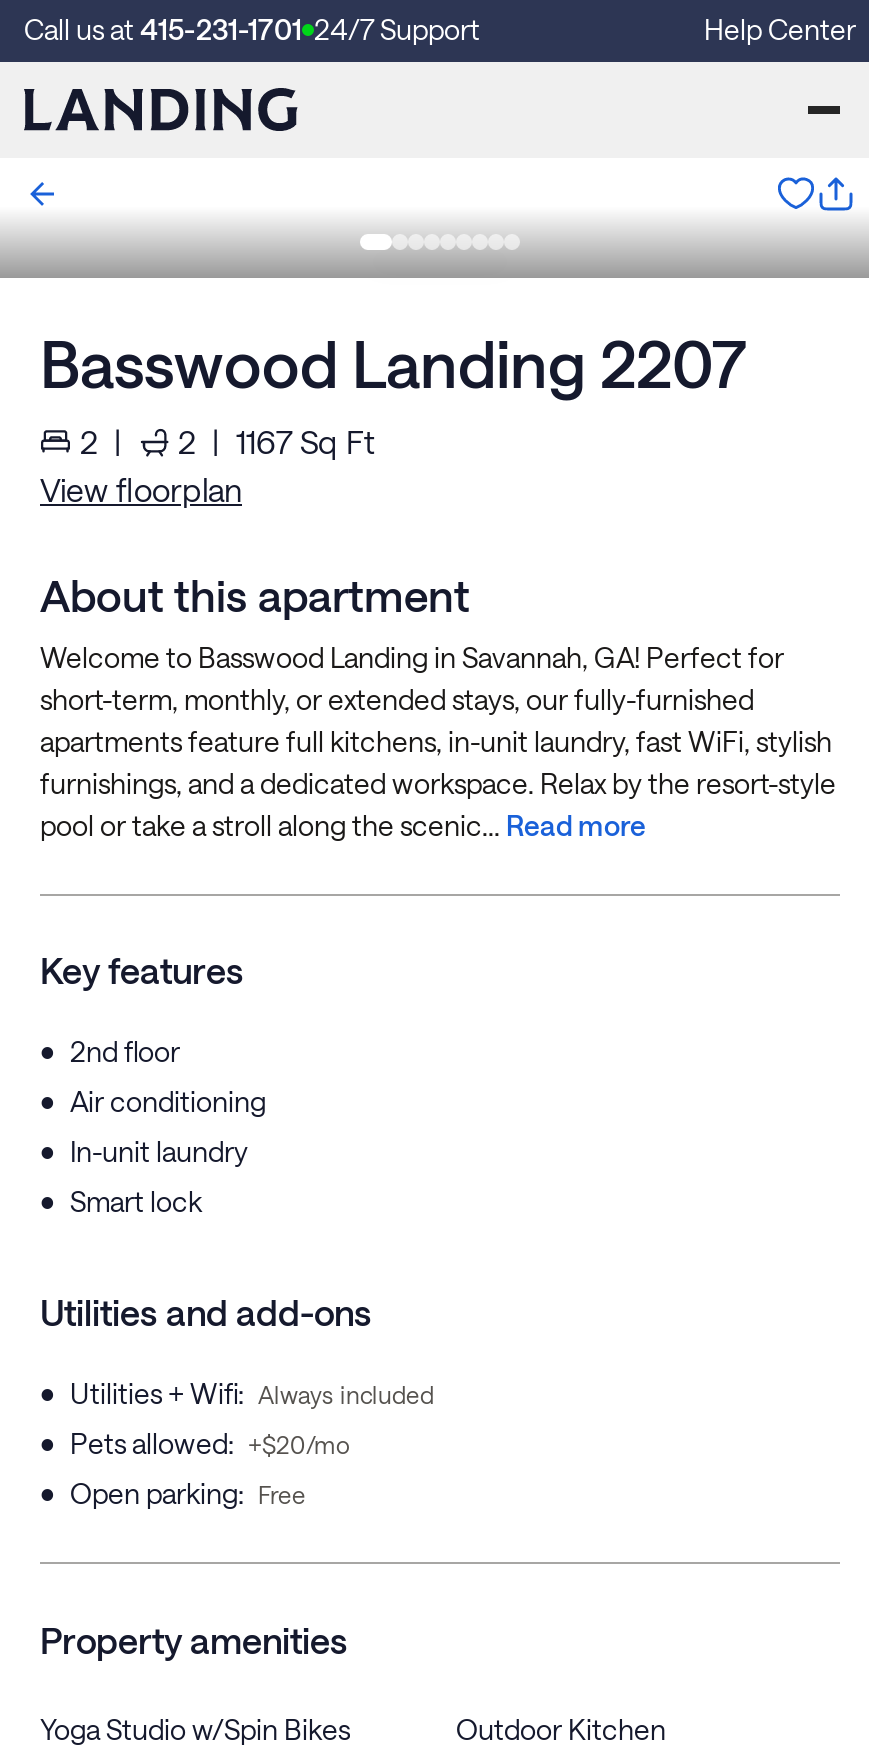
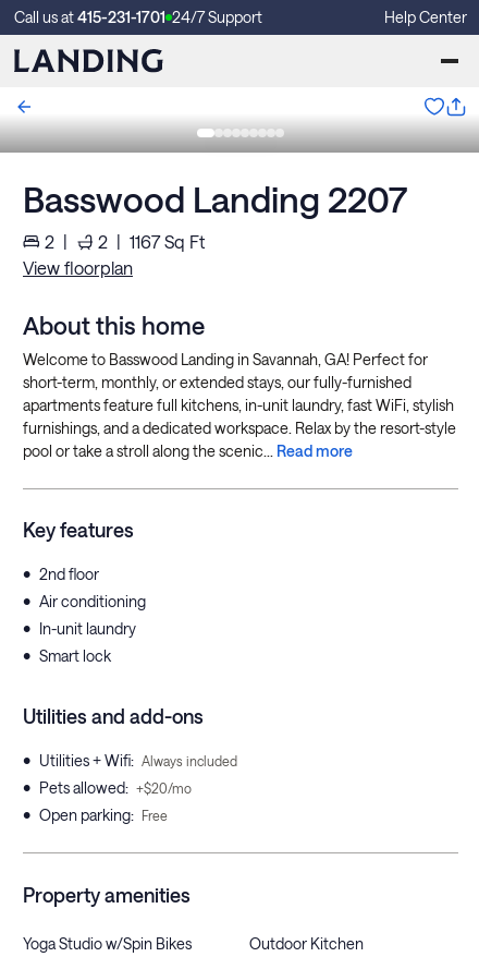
- About this apartment
+ About this home
